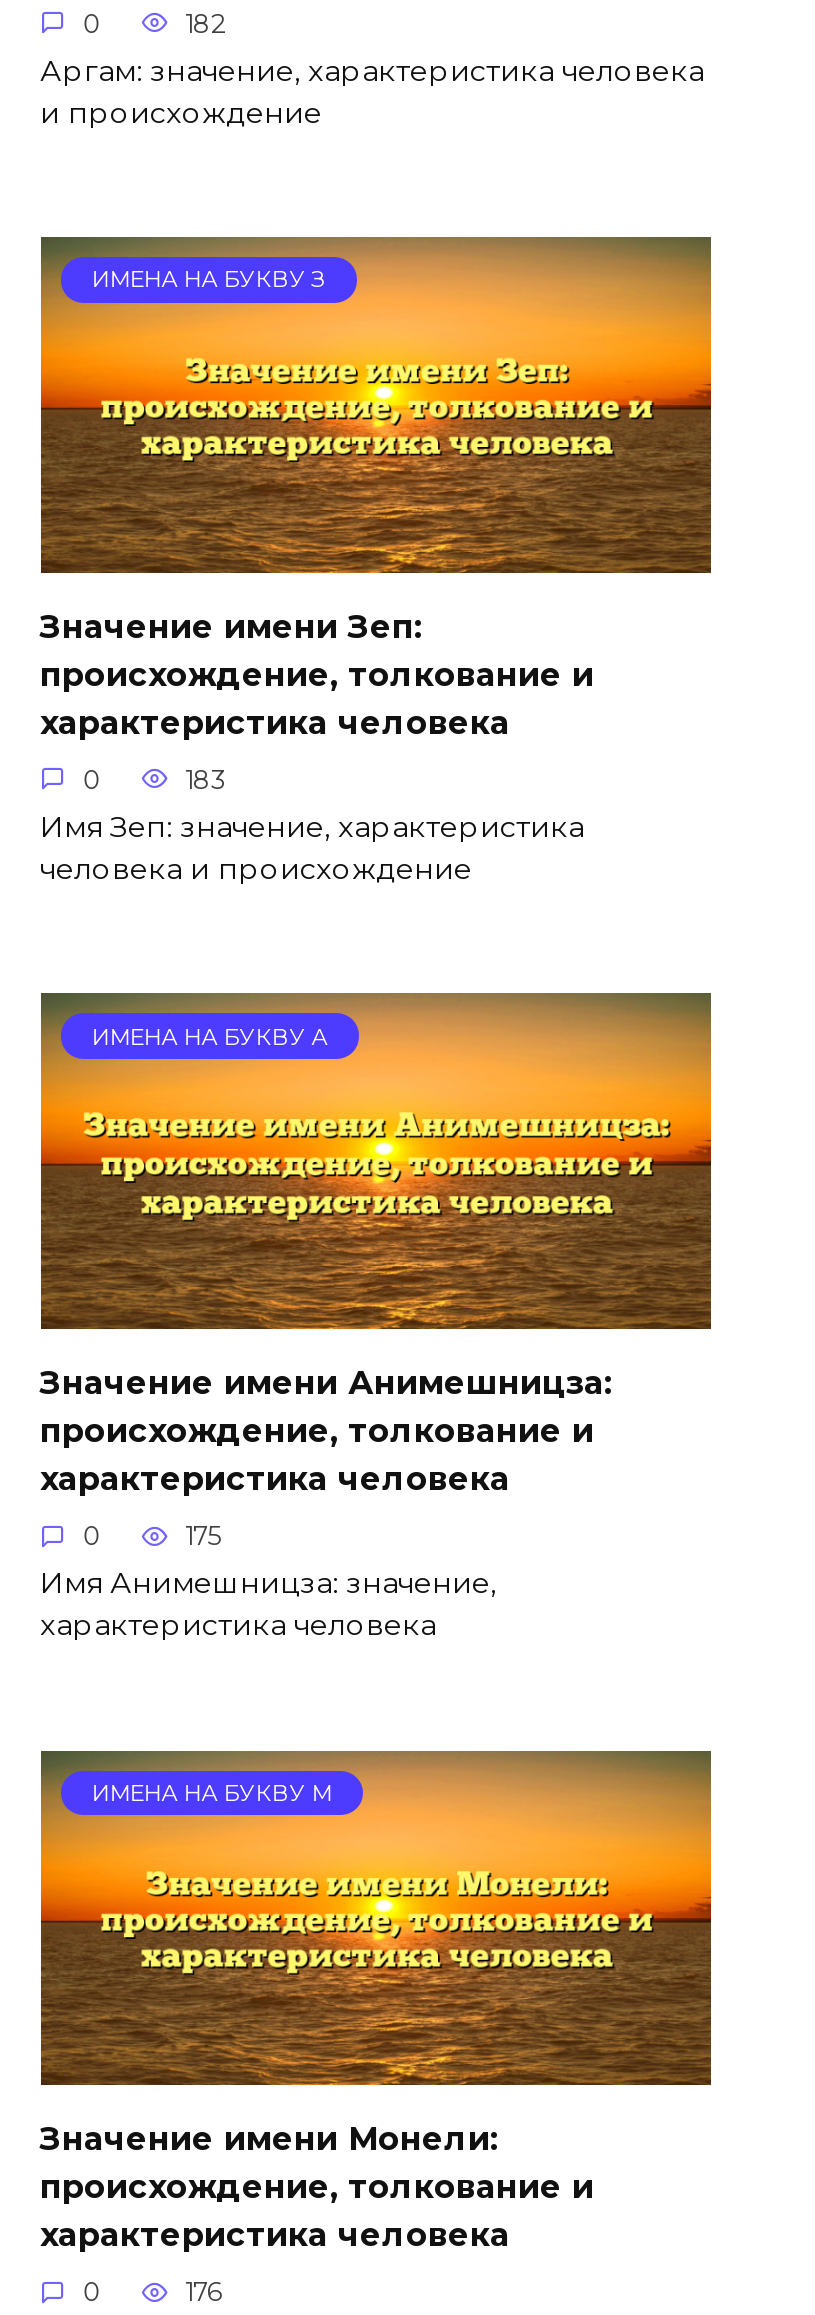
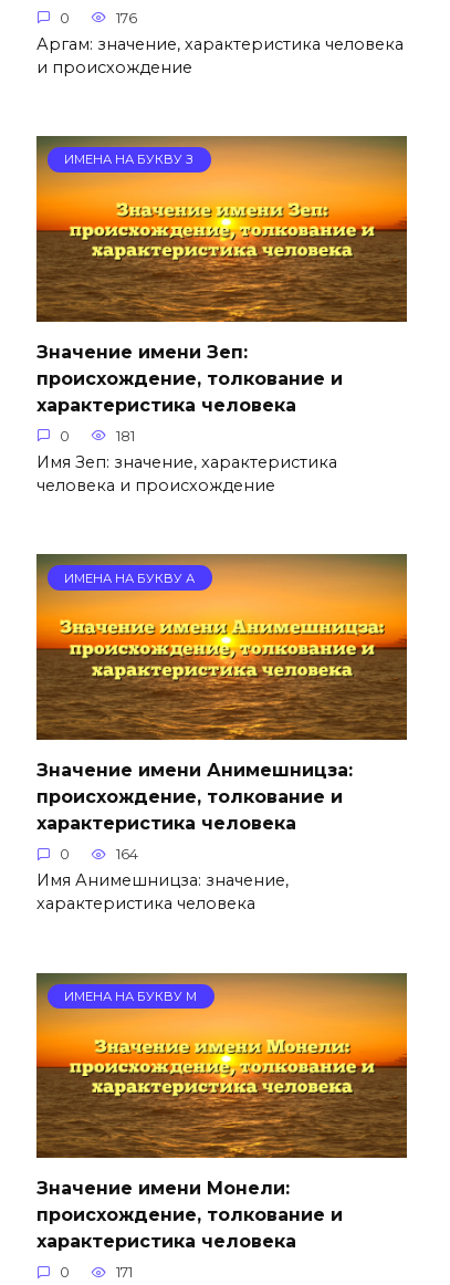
- 182
+ 176

- 183
+ 181

- 175
+ 164

- 176
+ 171
